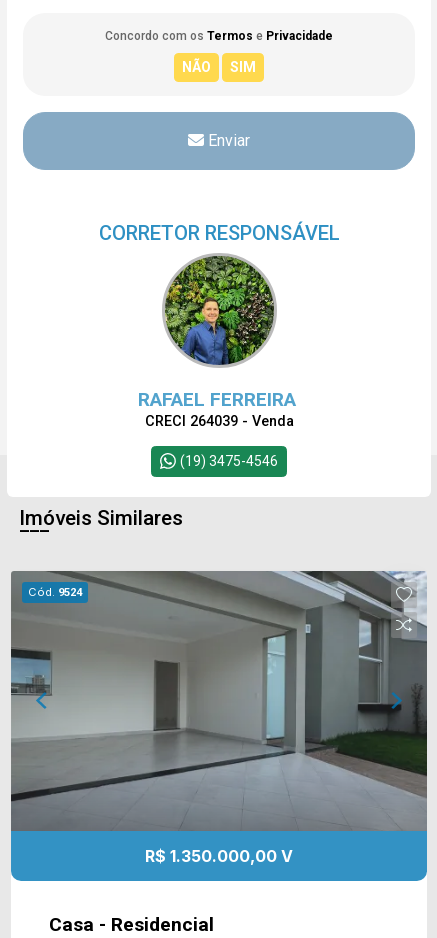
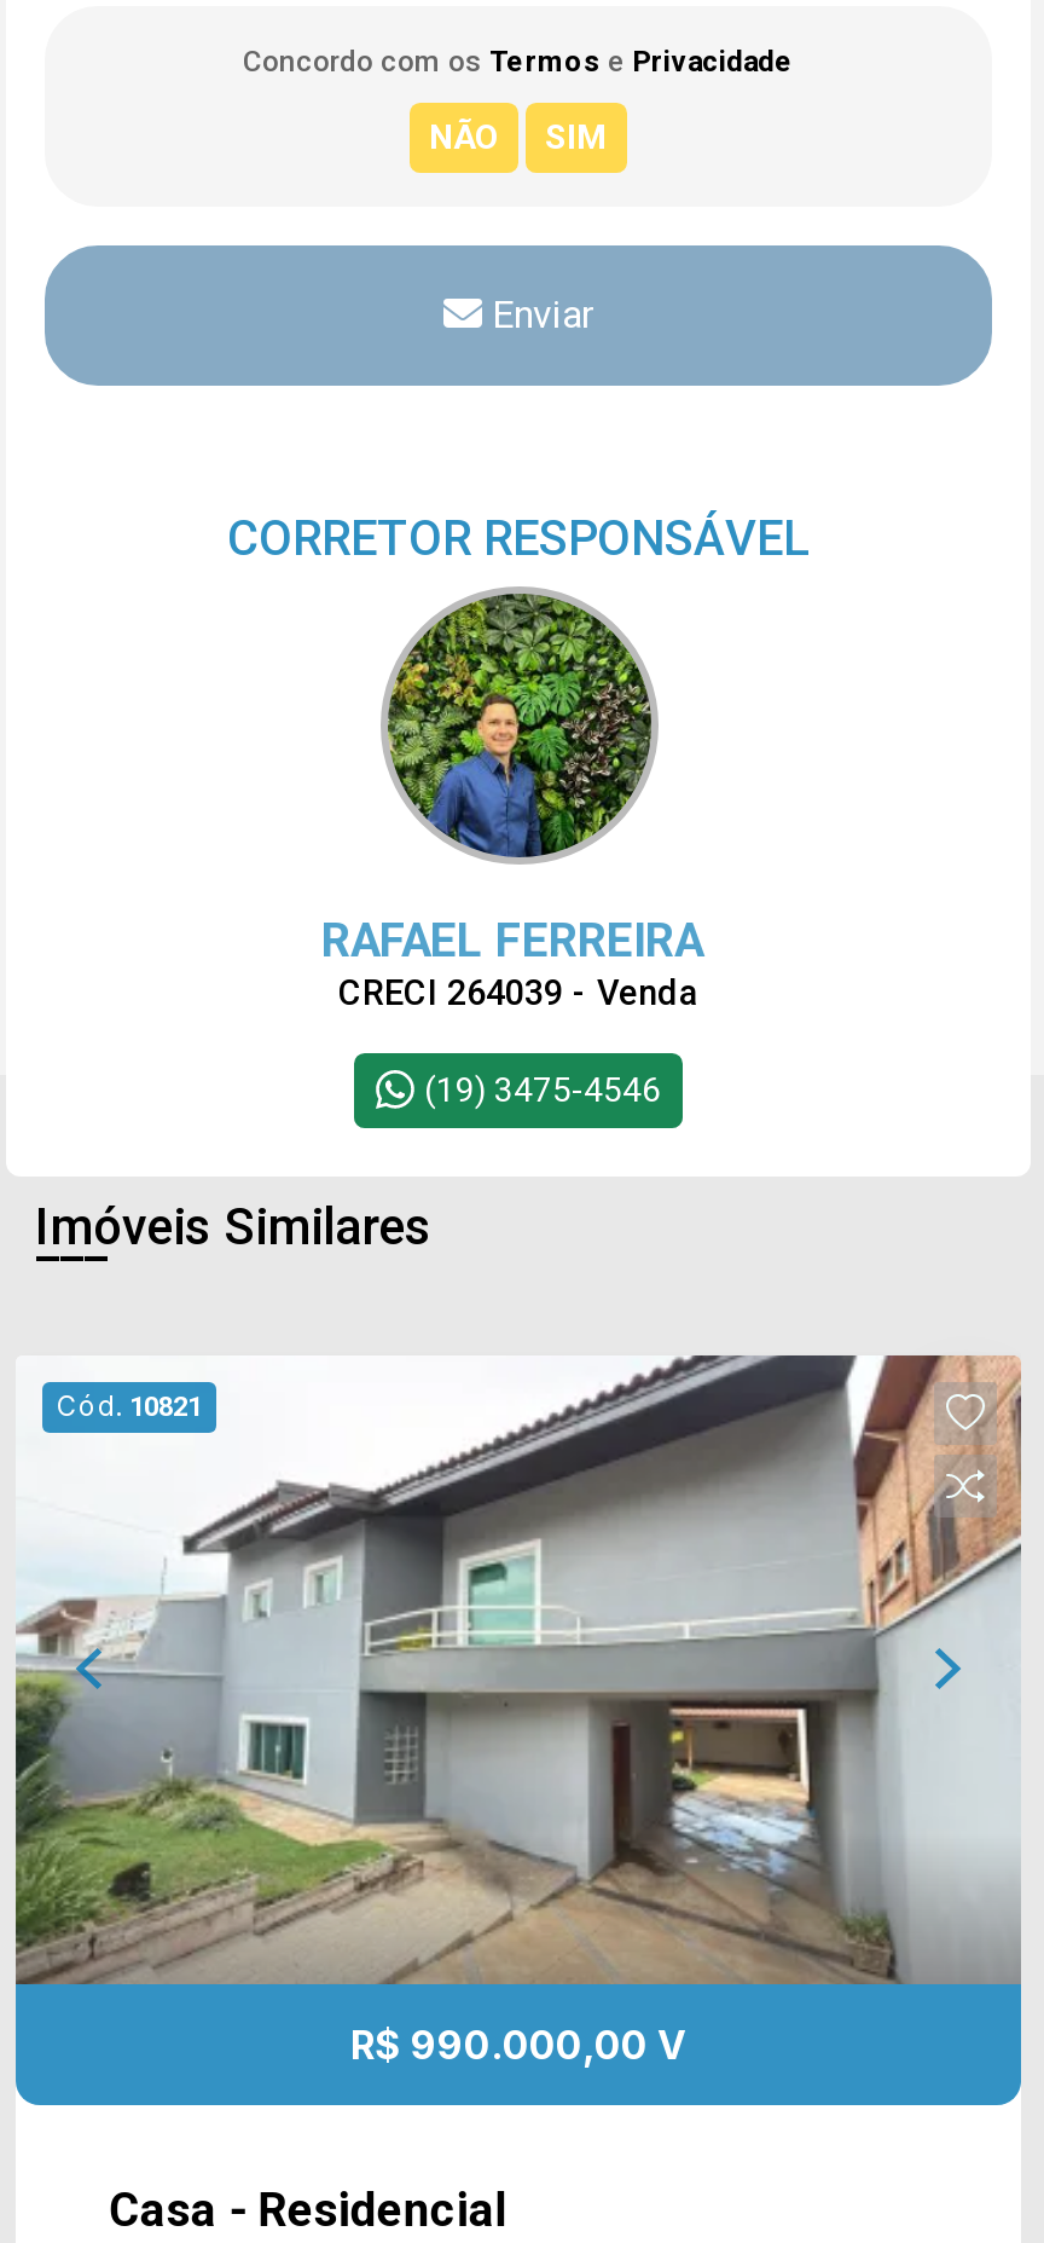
- [image]
- Cód. 9524
+ [image]
+ Cód. 10821

- R$ 1.350.000,00 V
+ R$ 990.000,00 V
